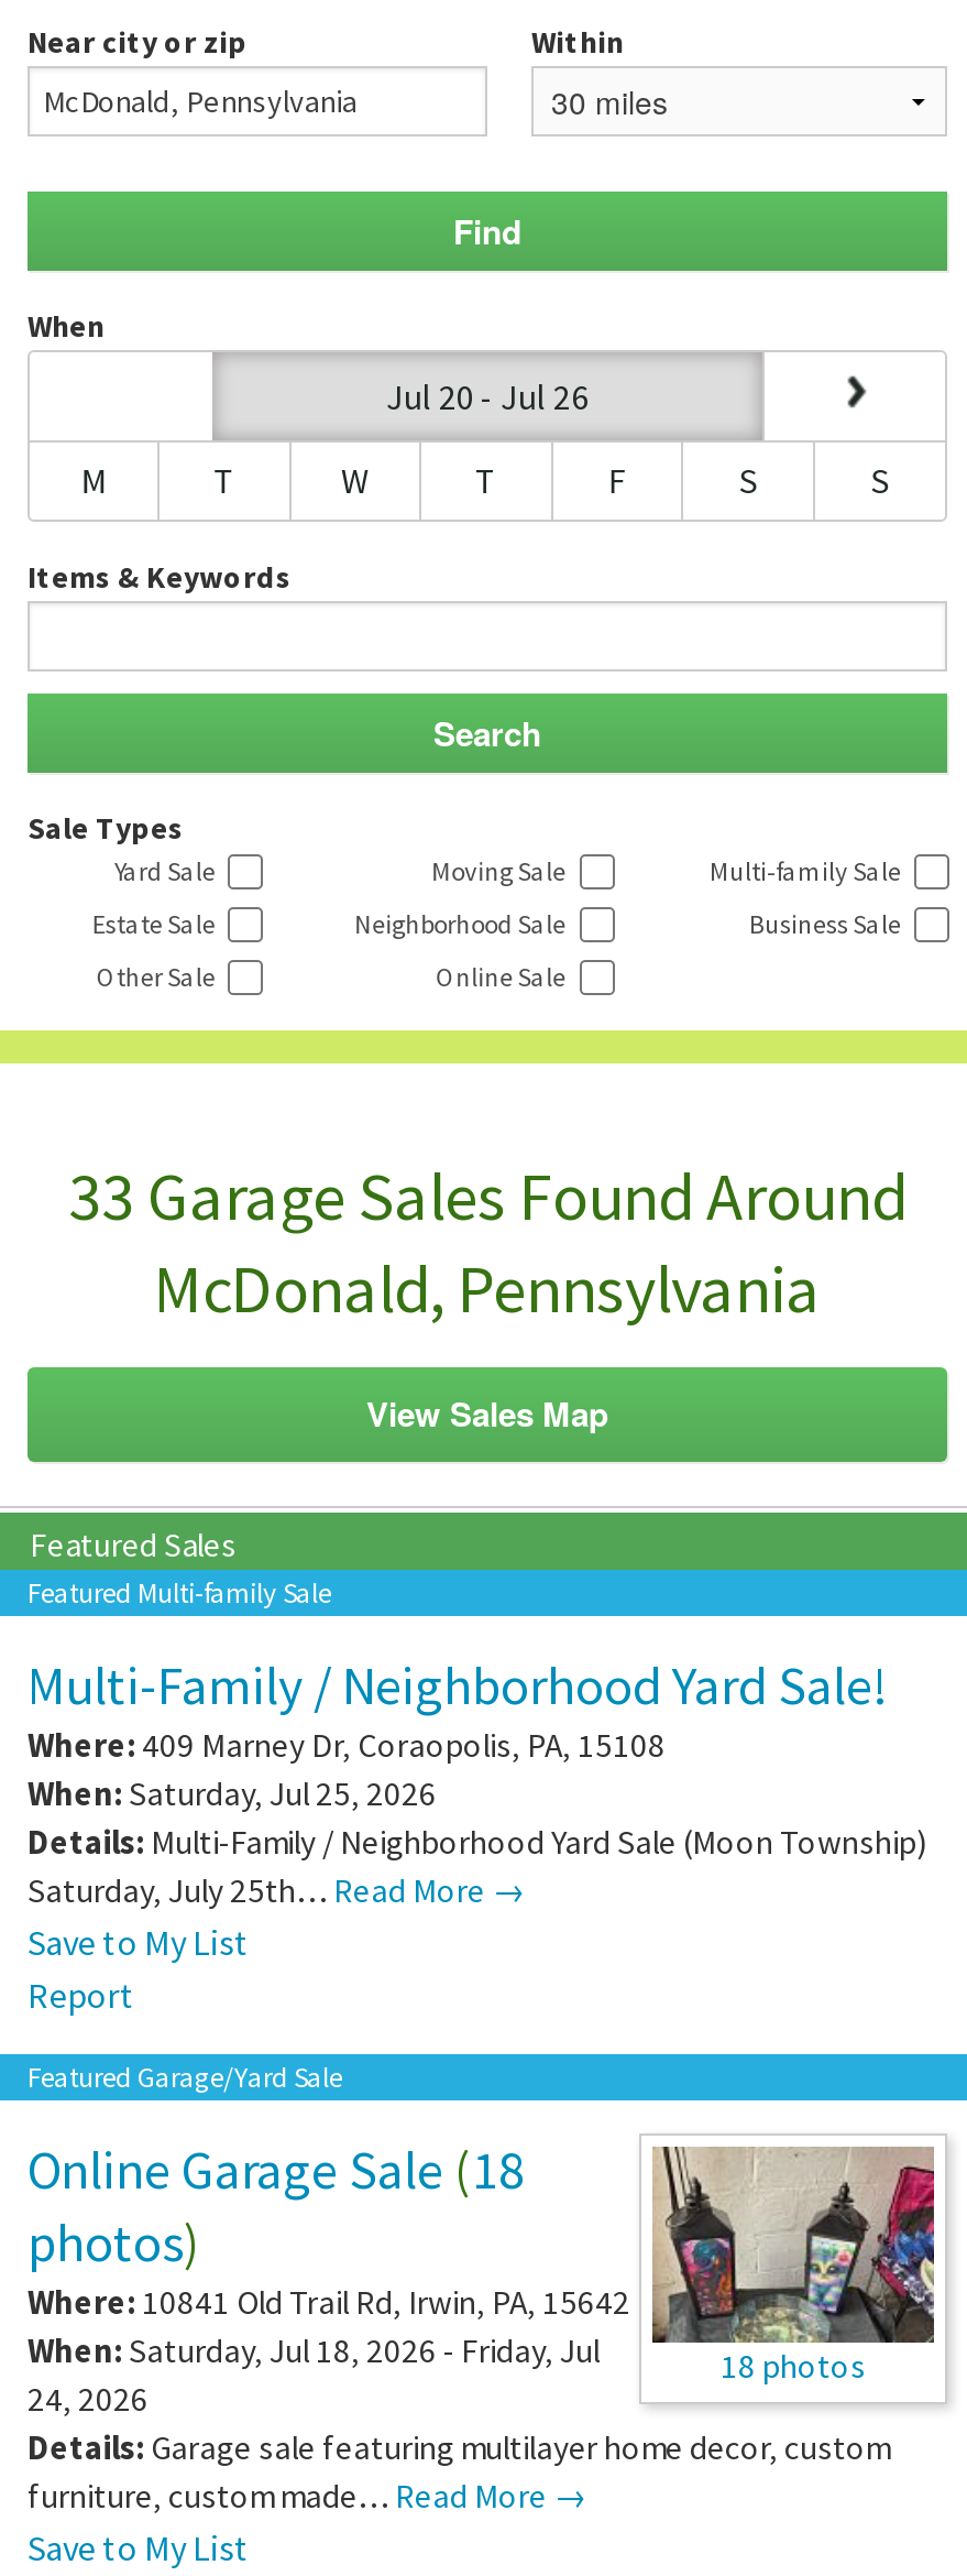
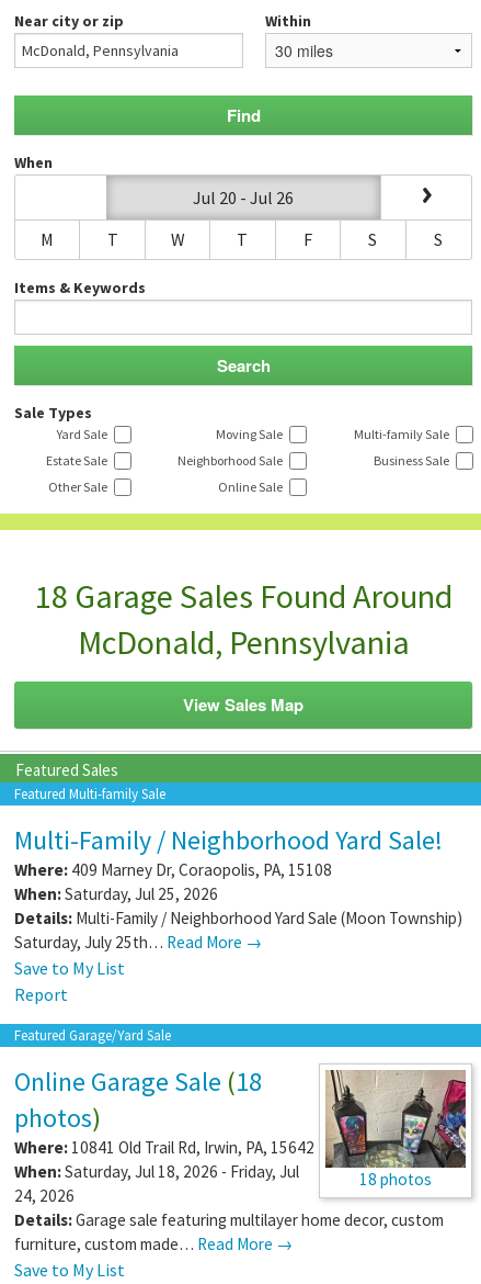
- 33 Garage Sales Found Around
+ 18 Garage Sales Found Around
